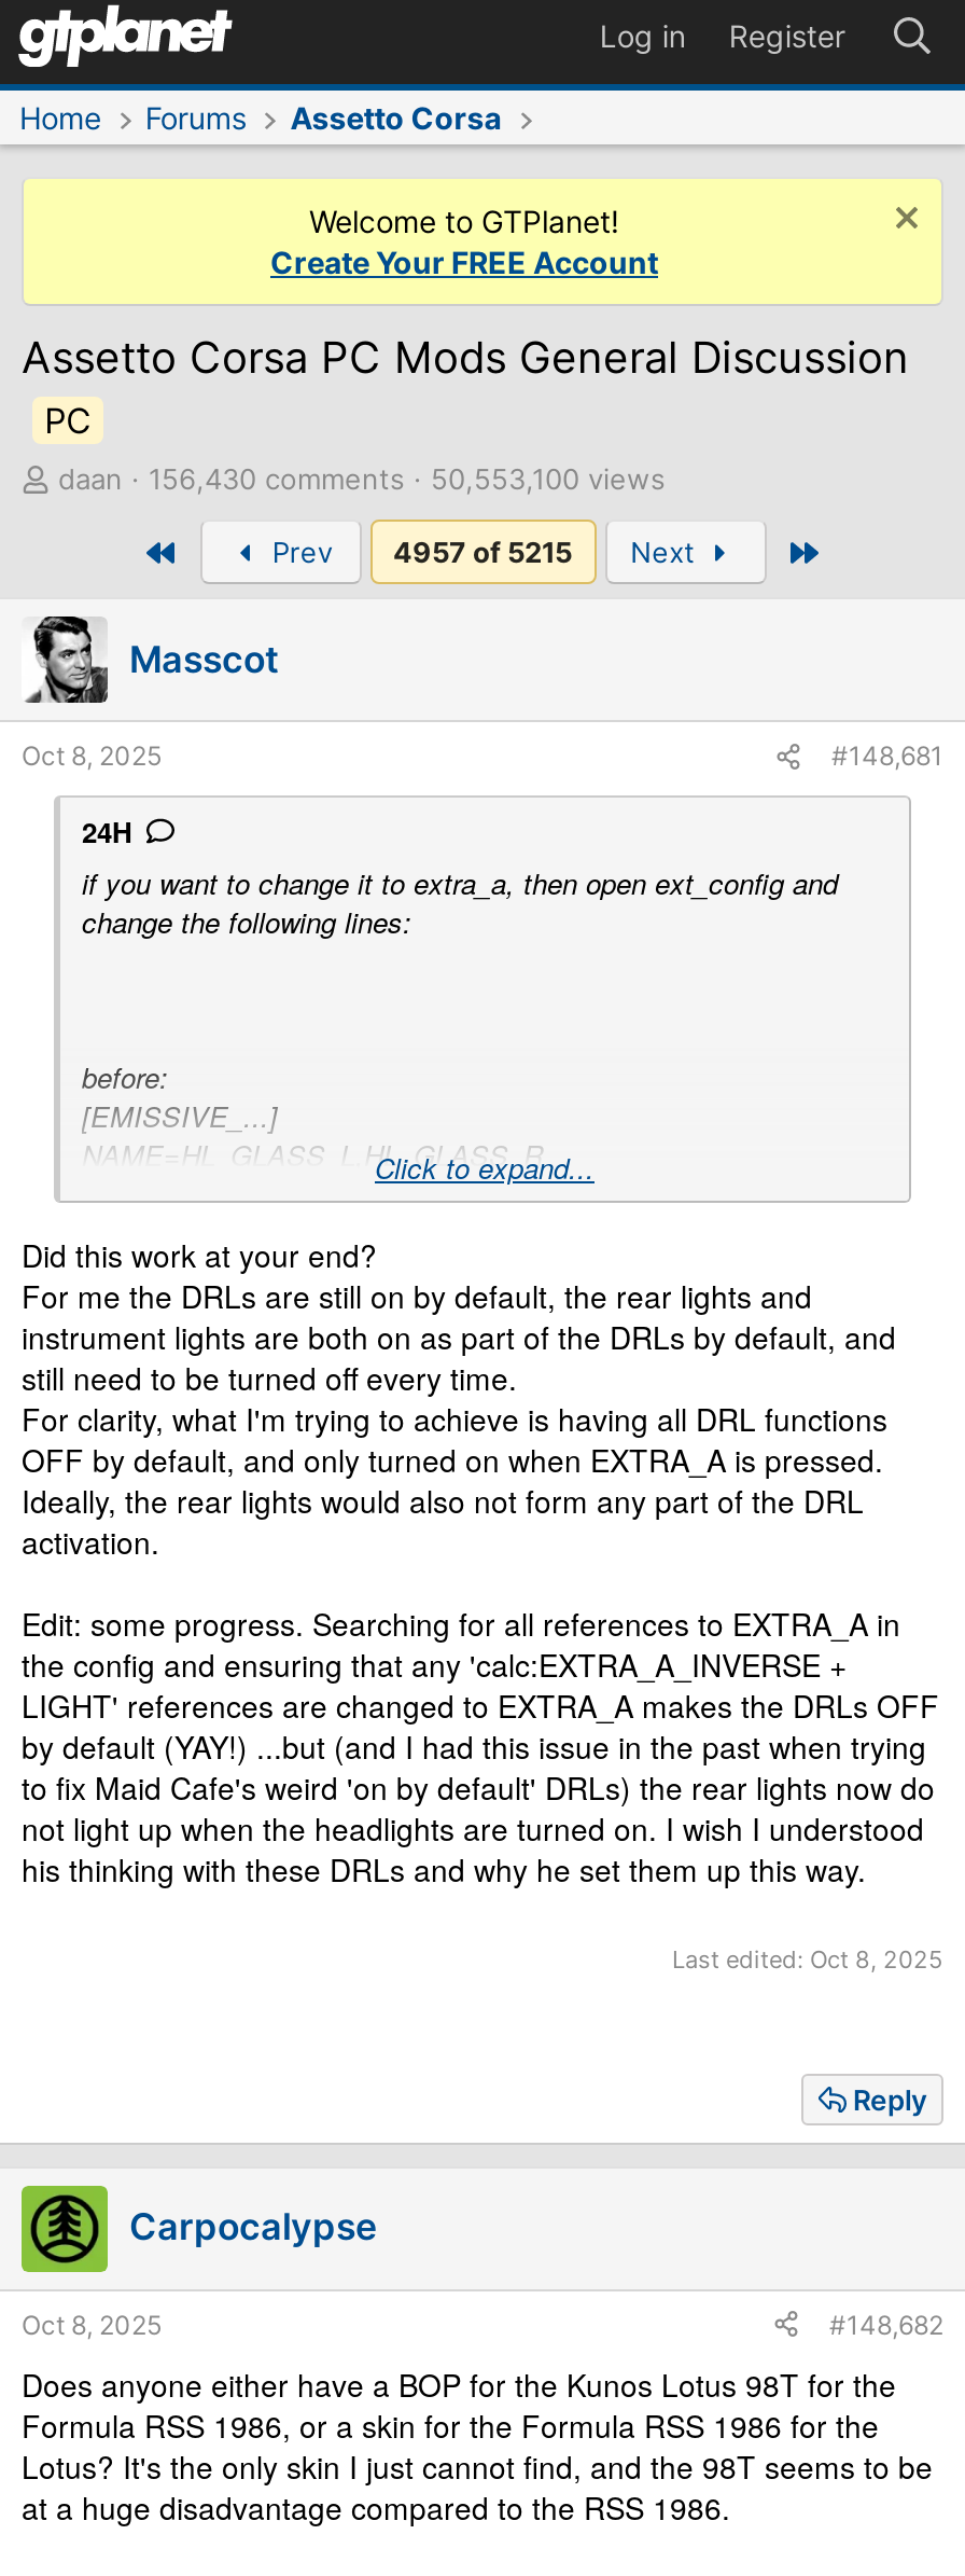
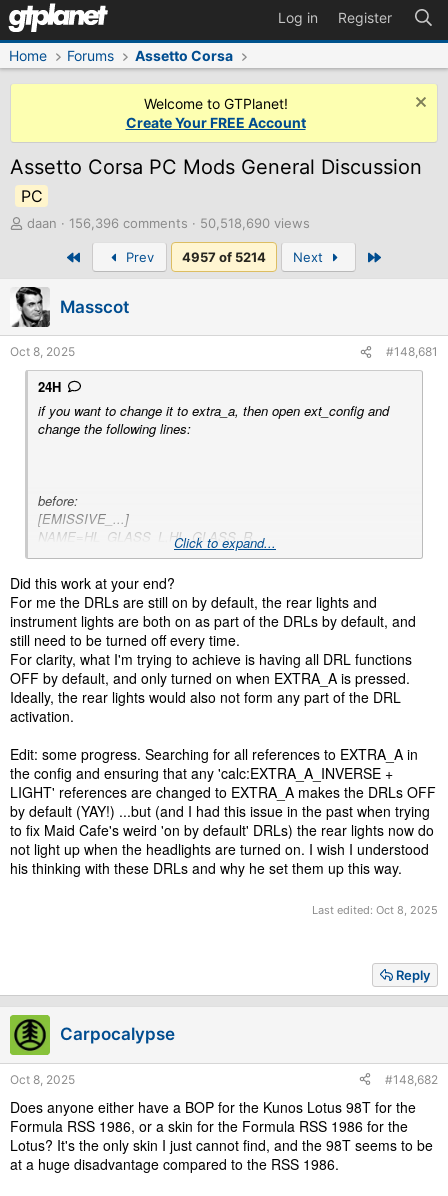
- 156,430 comments 50,553,100 views
+ 156,396 comments 50,518,690 views

- 4957 of 5215
+ 4957 of 5214
